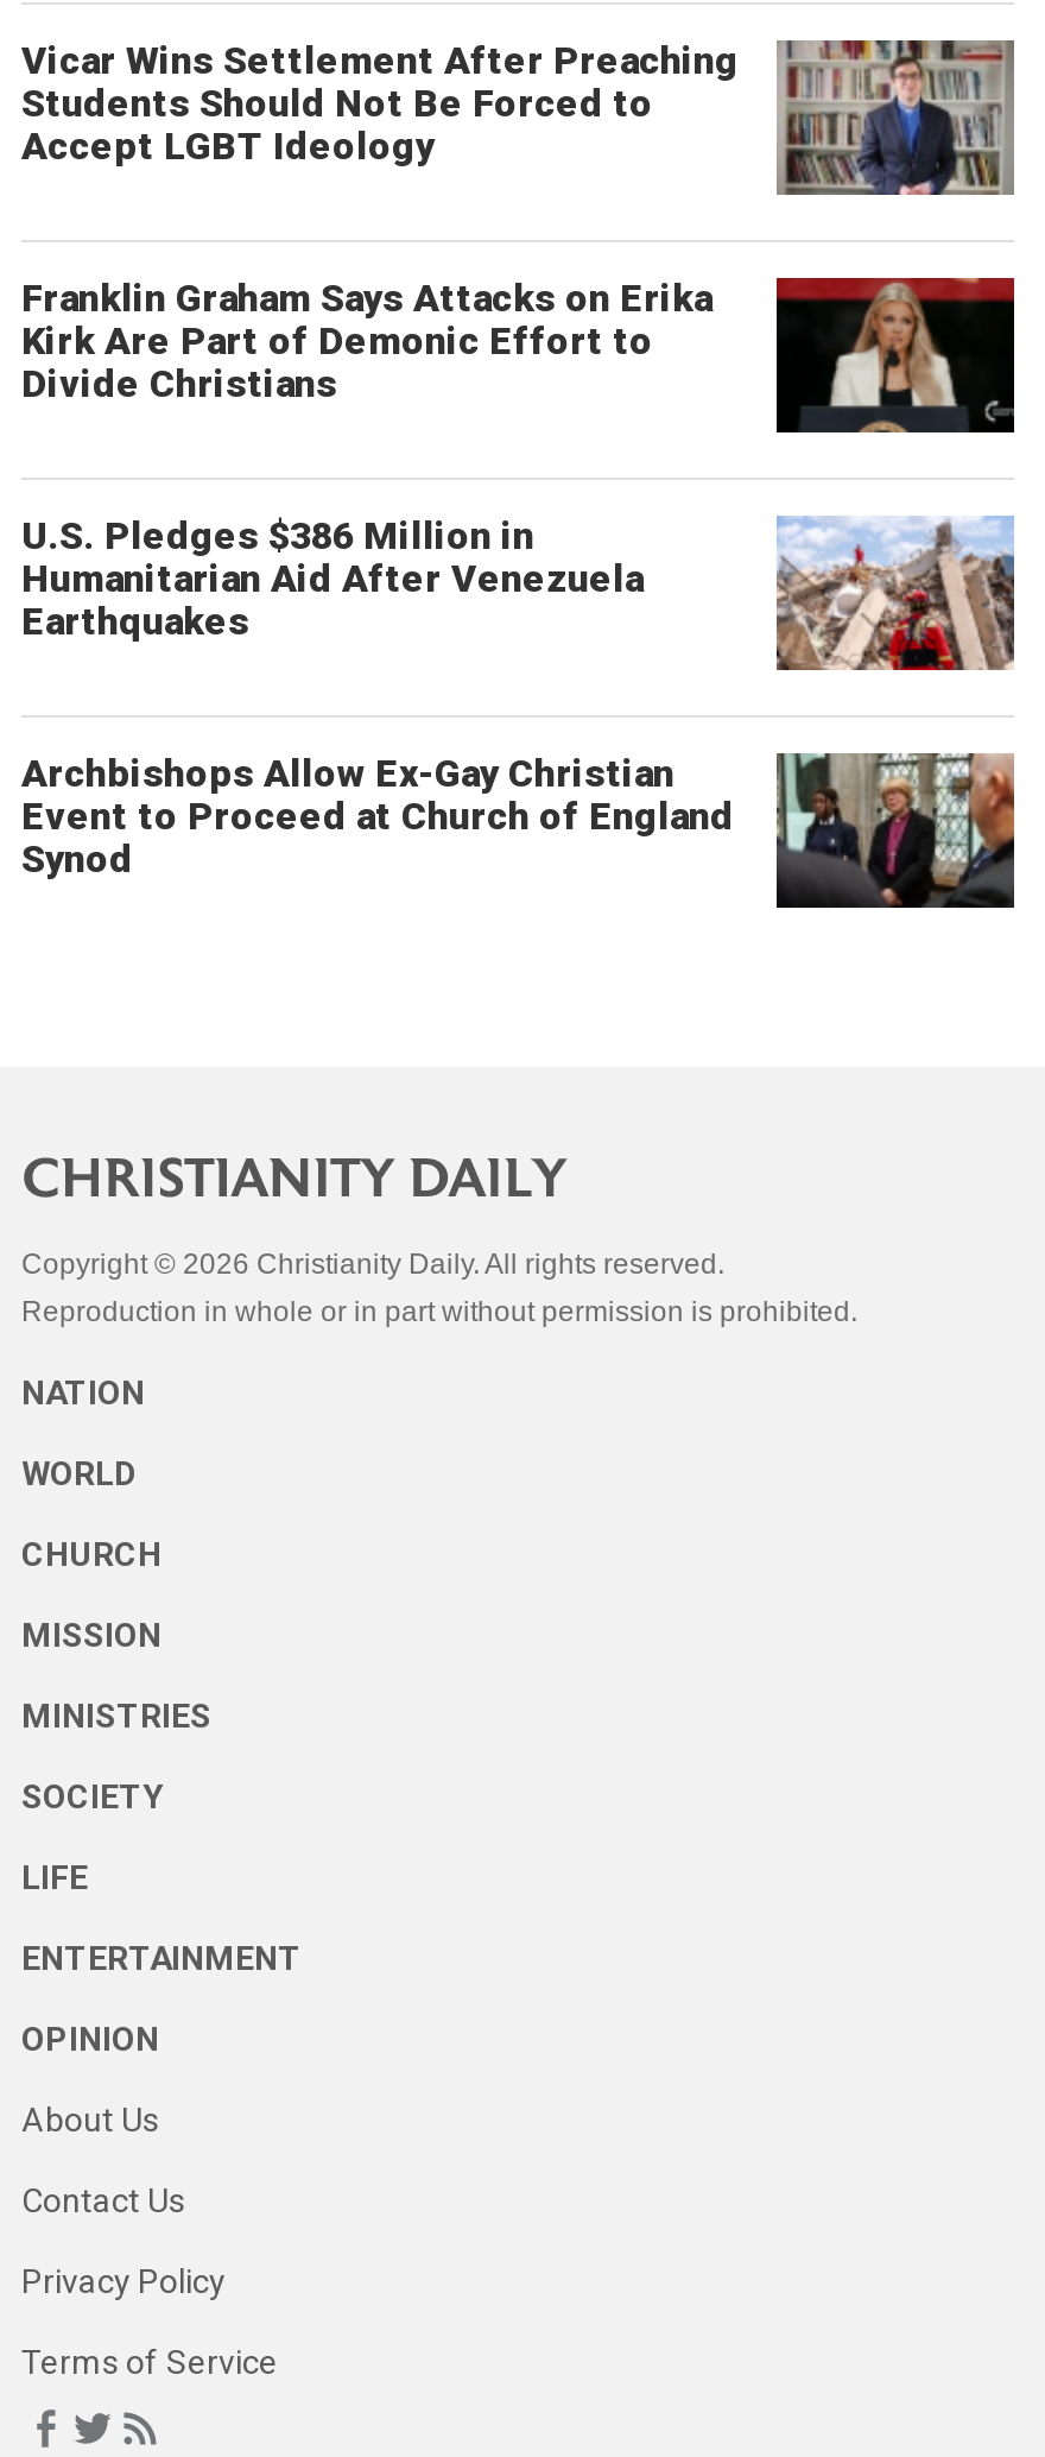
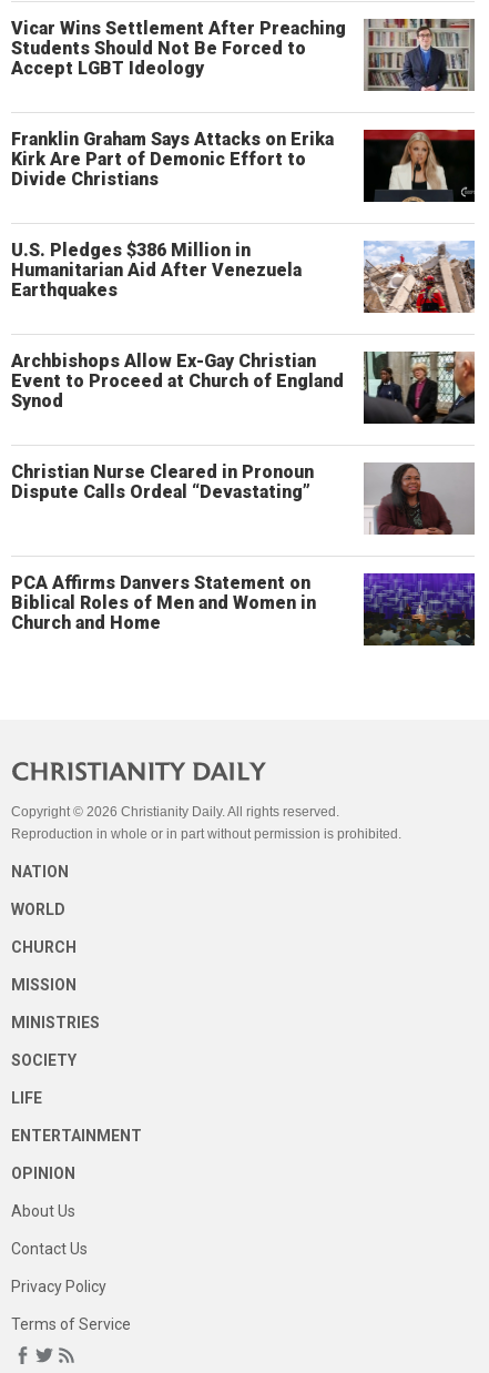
+ Christian Nurse Cleared in Pronoun
+ Dispute Calls Ordeal “Devastating”

+ PCA Affirms Danvers Statement on
+ Biblical Roles of Men and Women in
+ Church and Home

+ [image]

+ [image]
